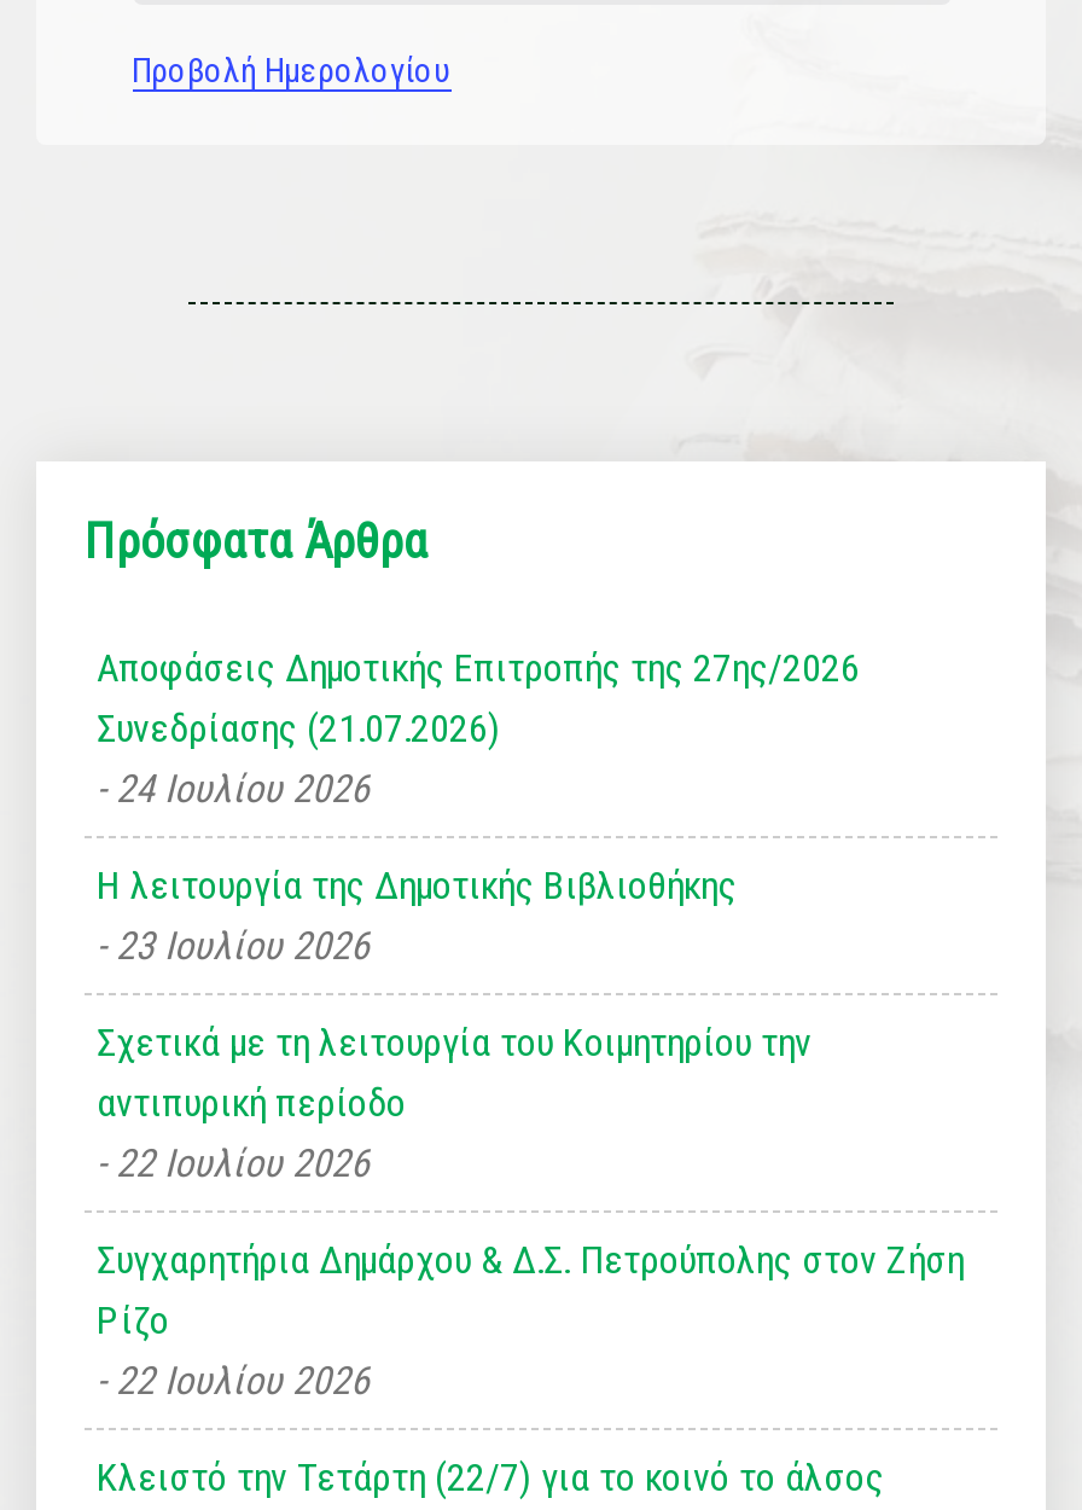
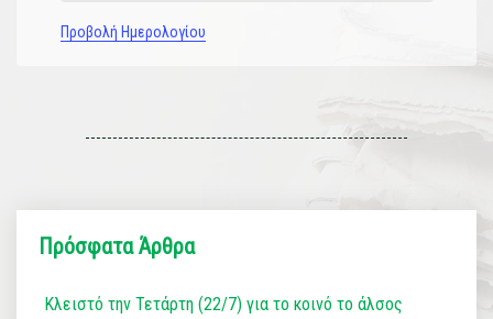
- Αποφάσεις Δημοτικής Επιτροπής της 27ης/2026
- Συνεδρίασης (21.07.2026)
- 24 Ιουλίου 2026
- Η λειτουργία της Δημοτικής Βιβλιοθήκης
- 23 Ιουλίου 2026
- Σχετικά με τη λειτουργία του Κοιμητηρίου την
- αντιπυρική περίοδο
- 22 Ιουλίου 2026
- Συγχαρητήρια Δημάρχου & Δ.Σ. Πετρούπολης στον Ζήση
- Ρίζο
- 22 Ιουλίου 2026
